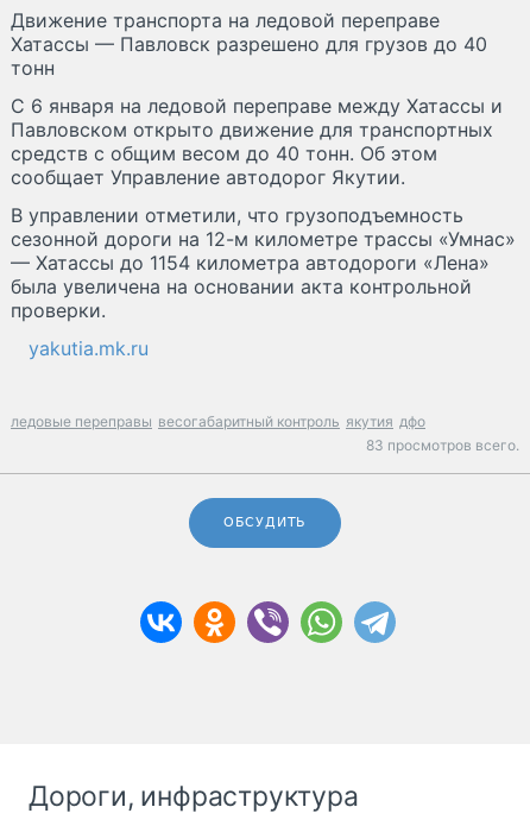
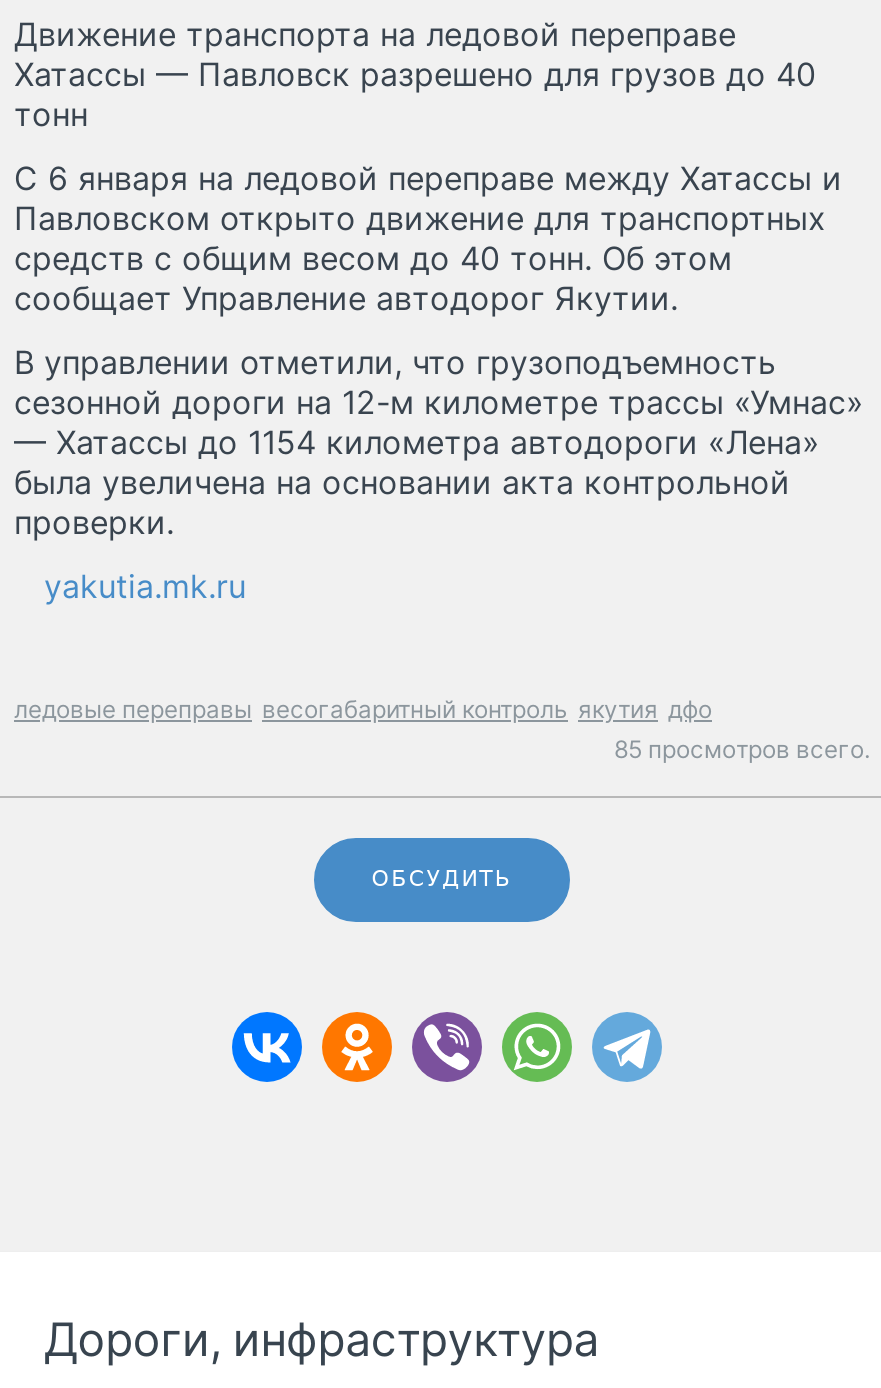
- 83 просмотров всего.
+ 85 просмотров всего.
